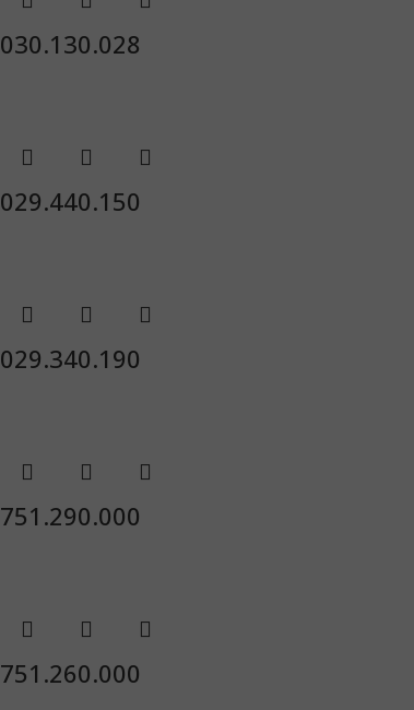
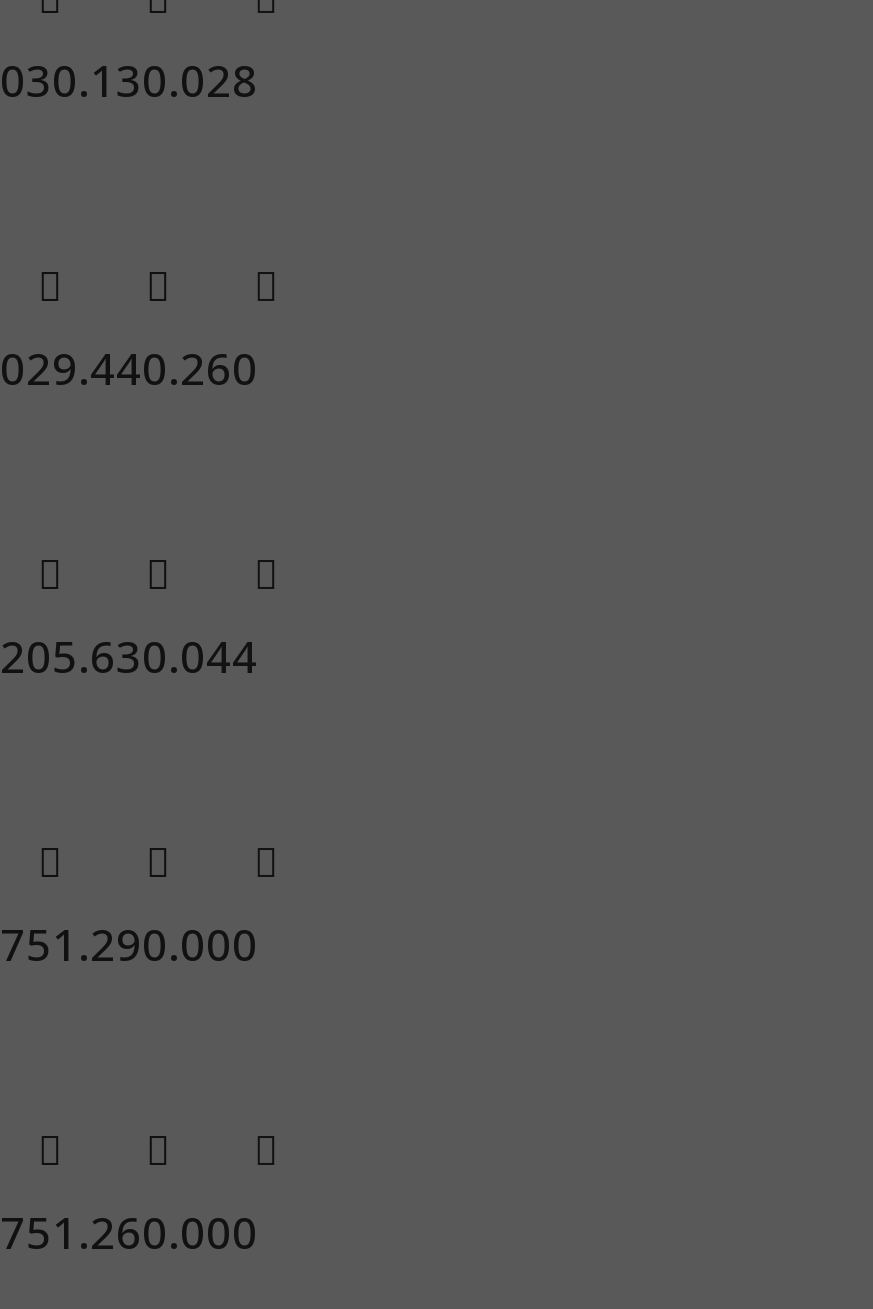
- 029.440.150
+ 029.440.260

- 029.340.190
+ 205.630.044
